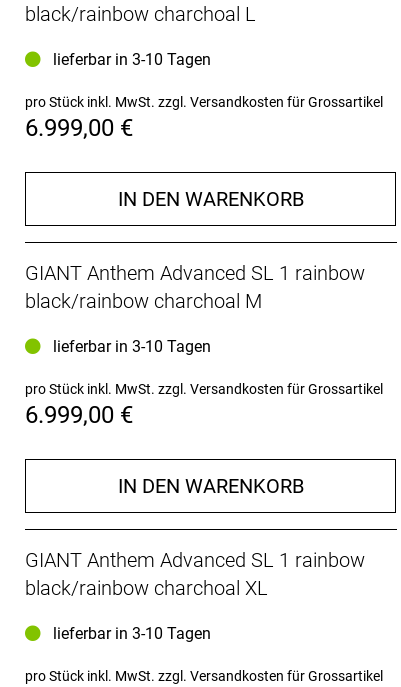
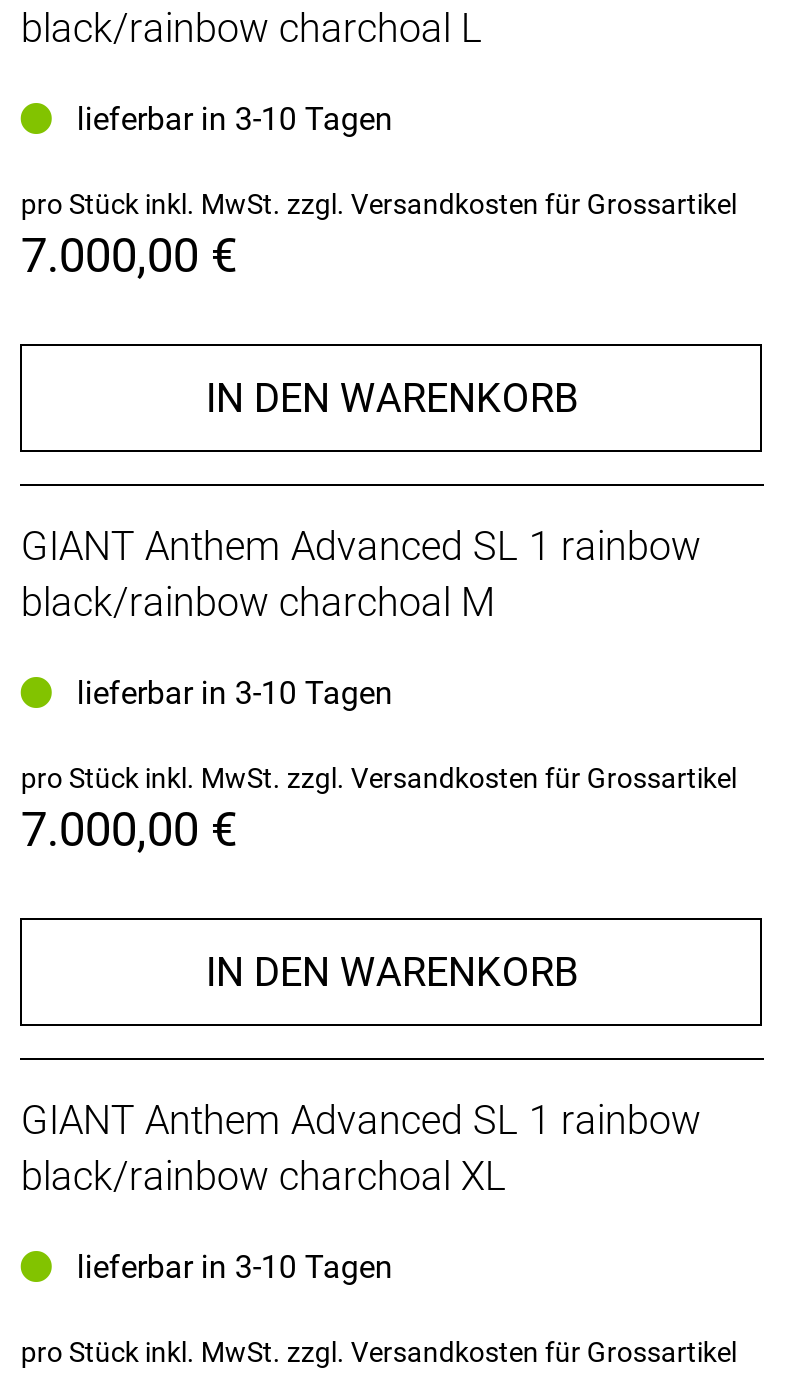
- 6.999,00 €
+ 7.000,00 €

- 6.999,00 €
+ 7.000,00 €
